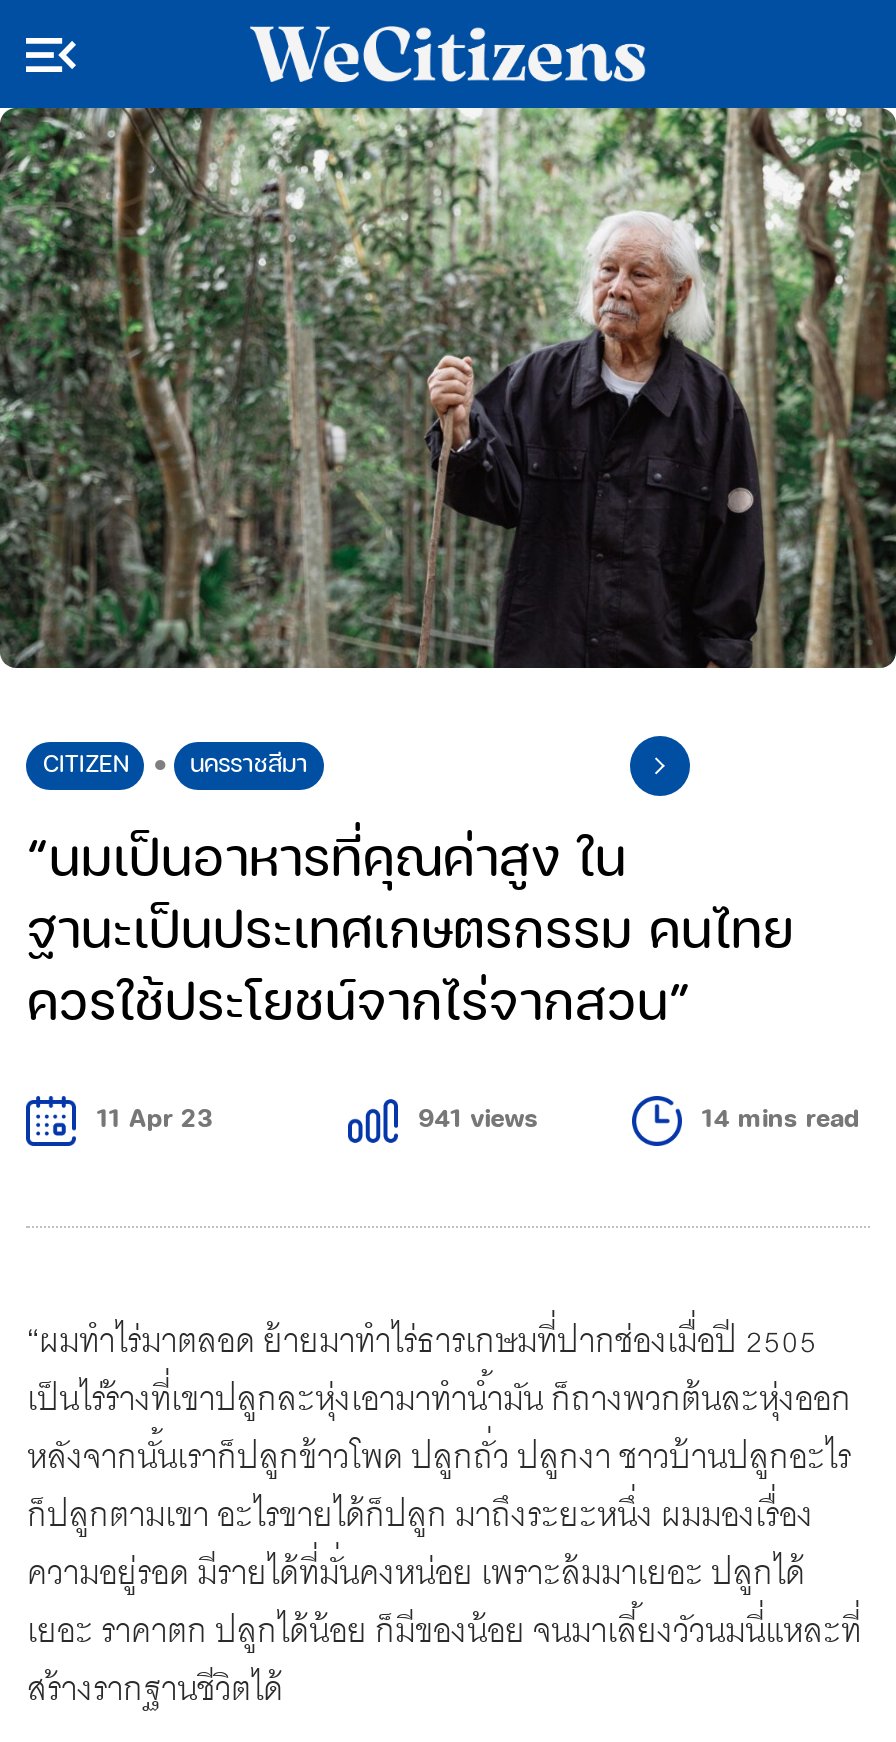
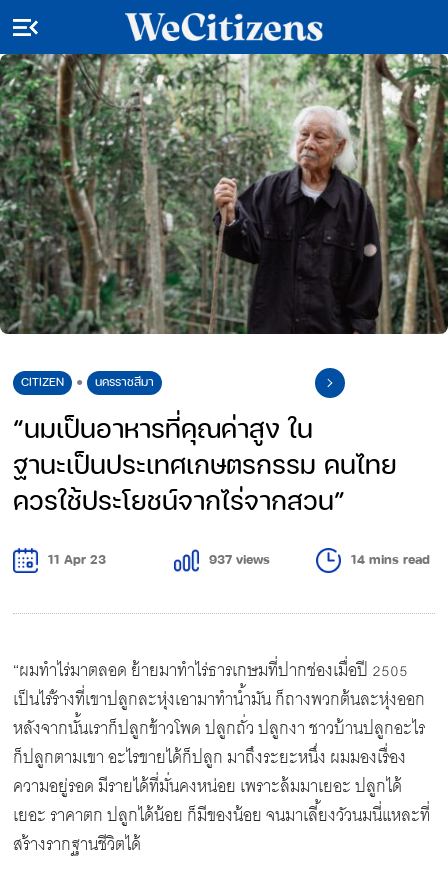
- 941 views
+ 937 views
